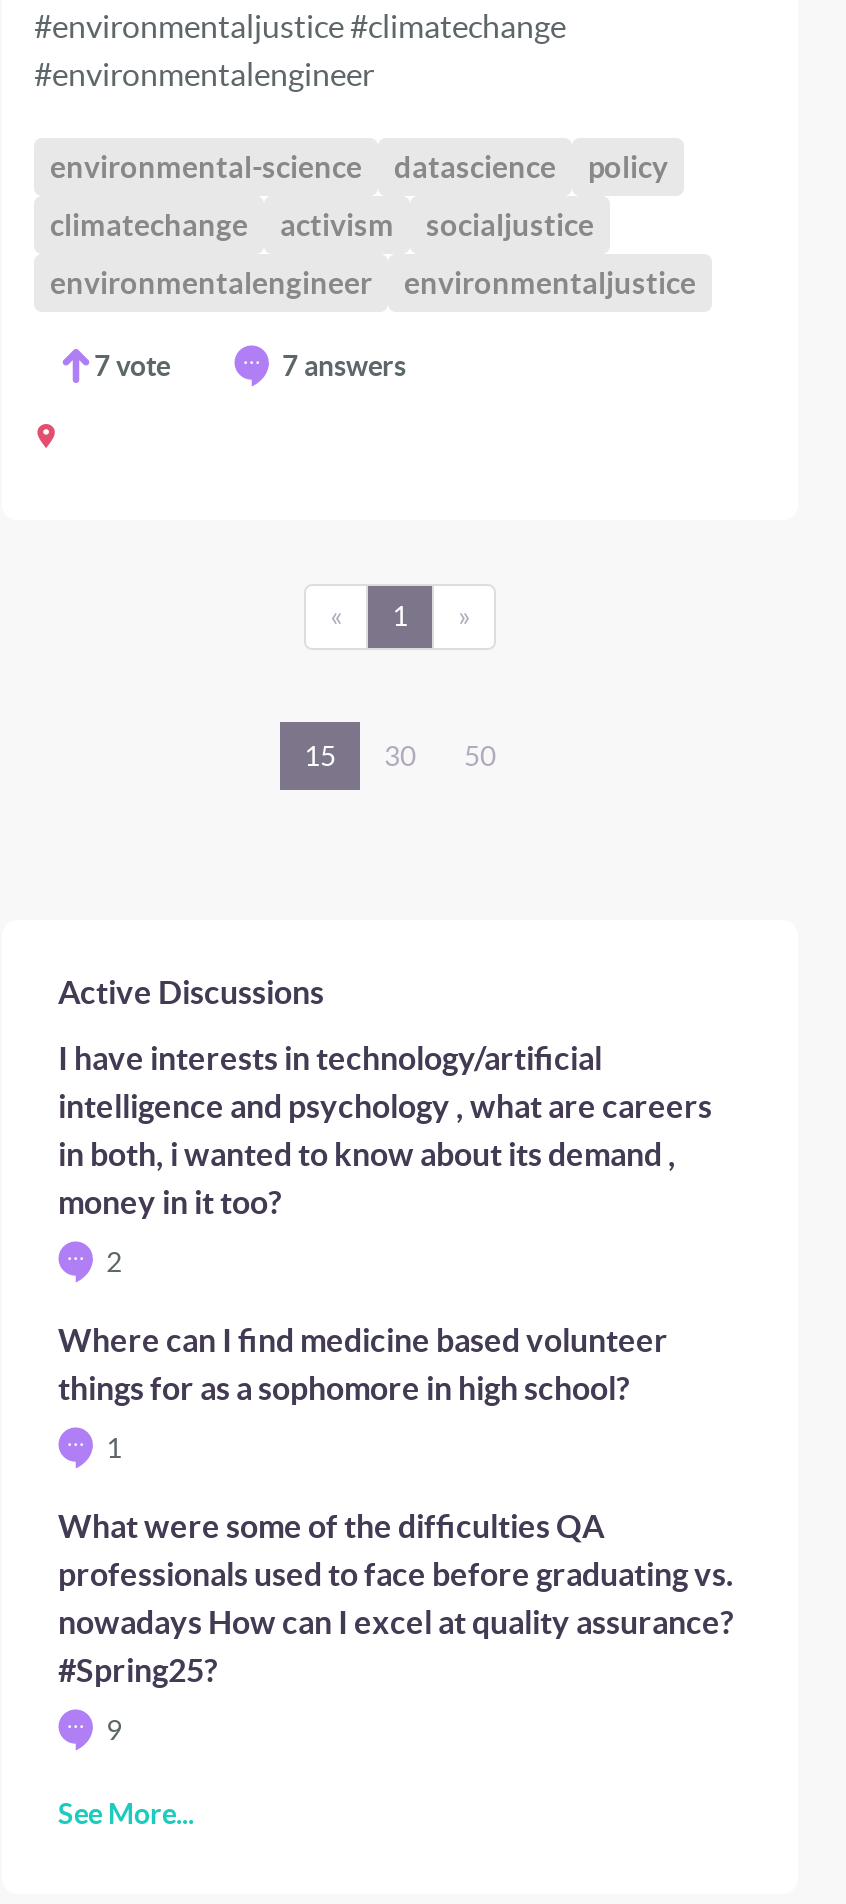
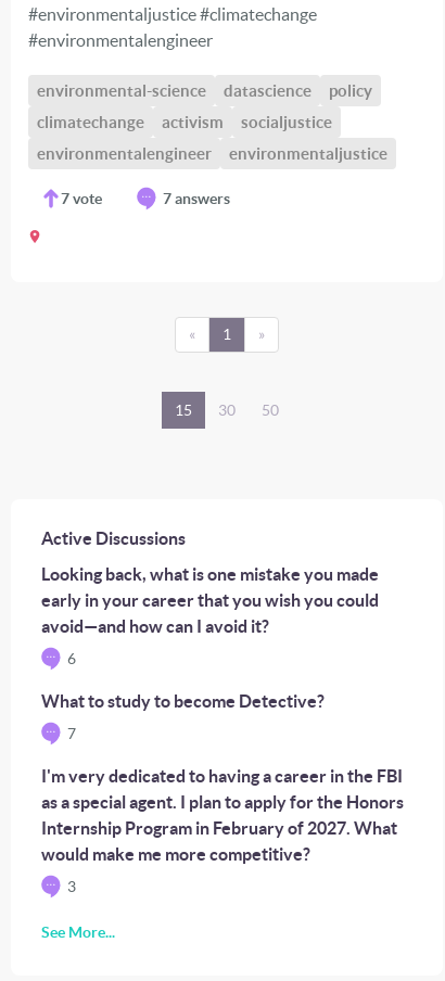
- I have interests in technology/artificial
- intelligence and psychology , what are careers
- in both, i wanted to know about its demand ,
- money in it too?
+ Looking back, what is one mistake you made
+ early in your career that you wish you could
+ avoid—and how can I avoid it?

- 2
+ 6

- Where can I find medicine based volunteer
- things for as a sophomore in high school?
+ What to study to become Detective?

- 1
+ 7

- What were some of the difficulties QA
- professionals used to face before graduating vs.
- nowadays How can I excel at quality assurance?
- #Spring25?
+ I'm very dedicated to having a career in the FBI
+ as a special agent. I plan to apply for the Honors
+ Internship Program in February of 2027. What
+ would make me more competitive?

- 9
+ 3
